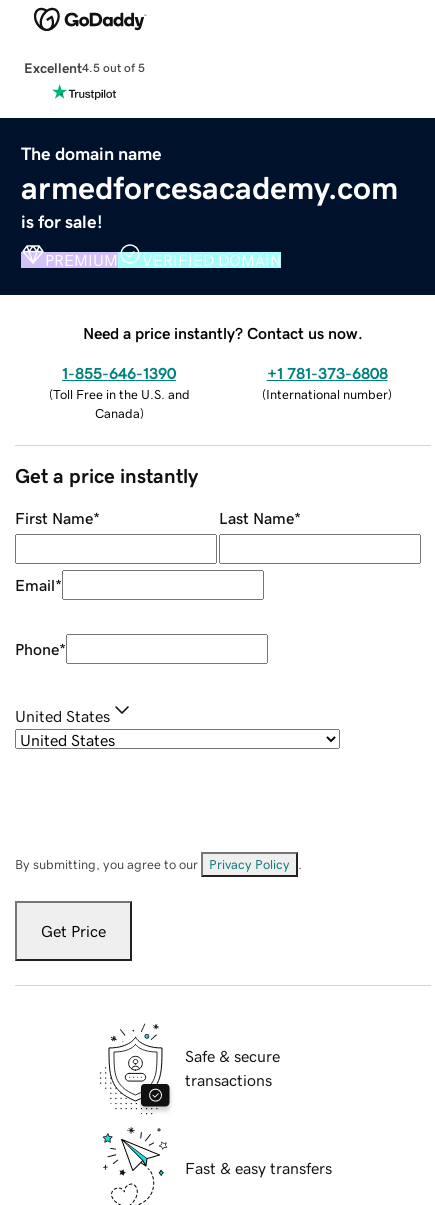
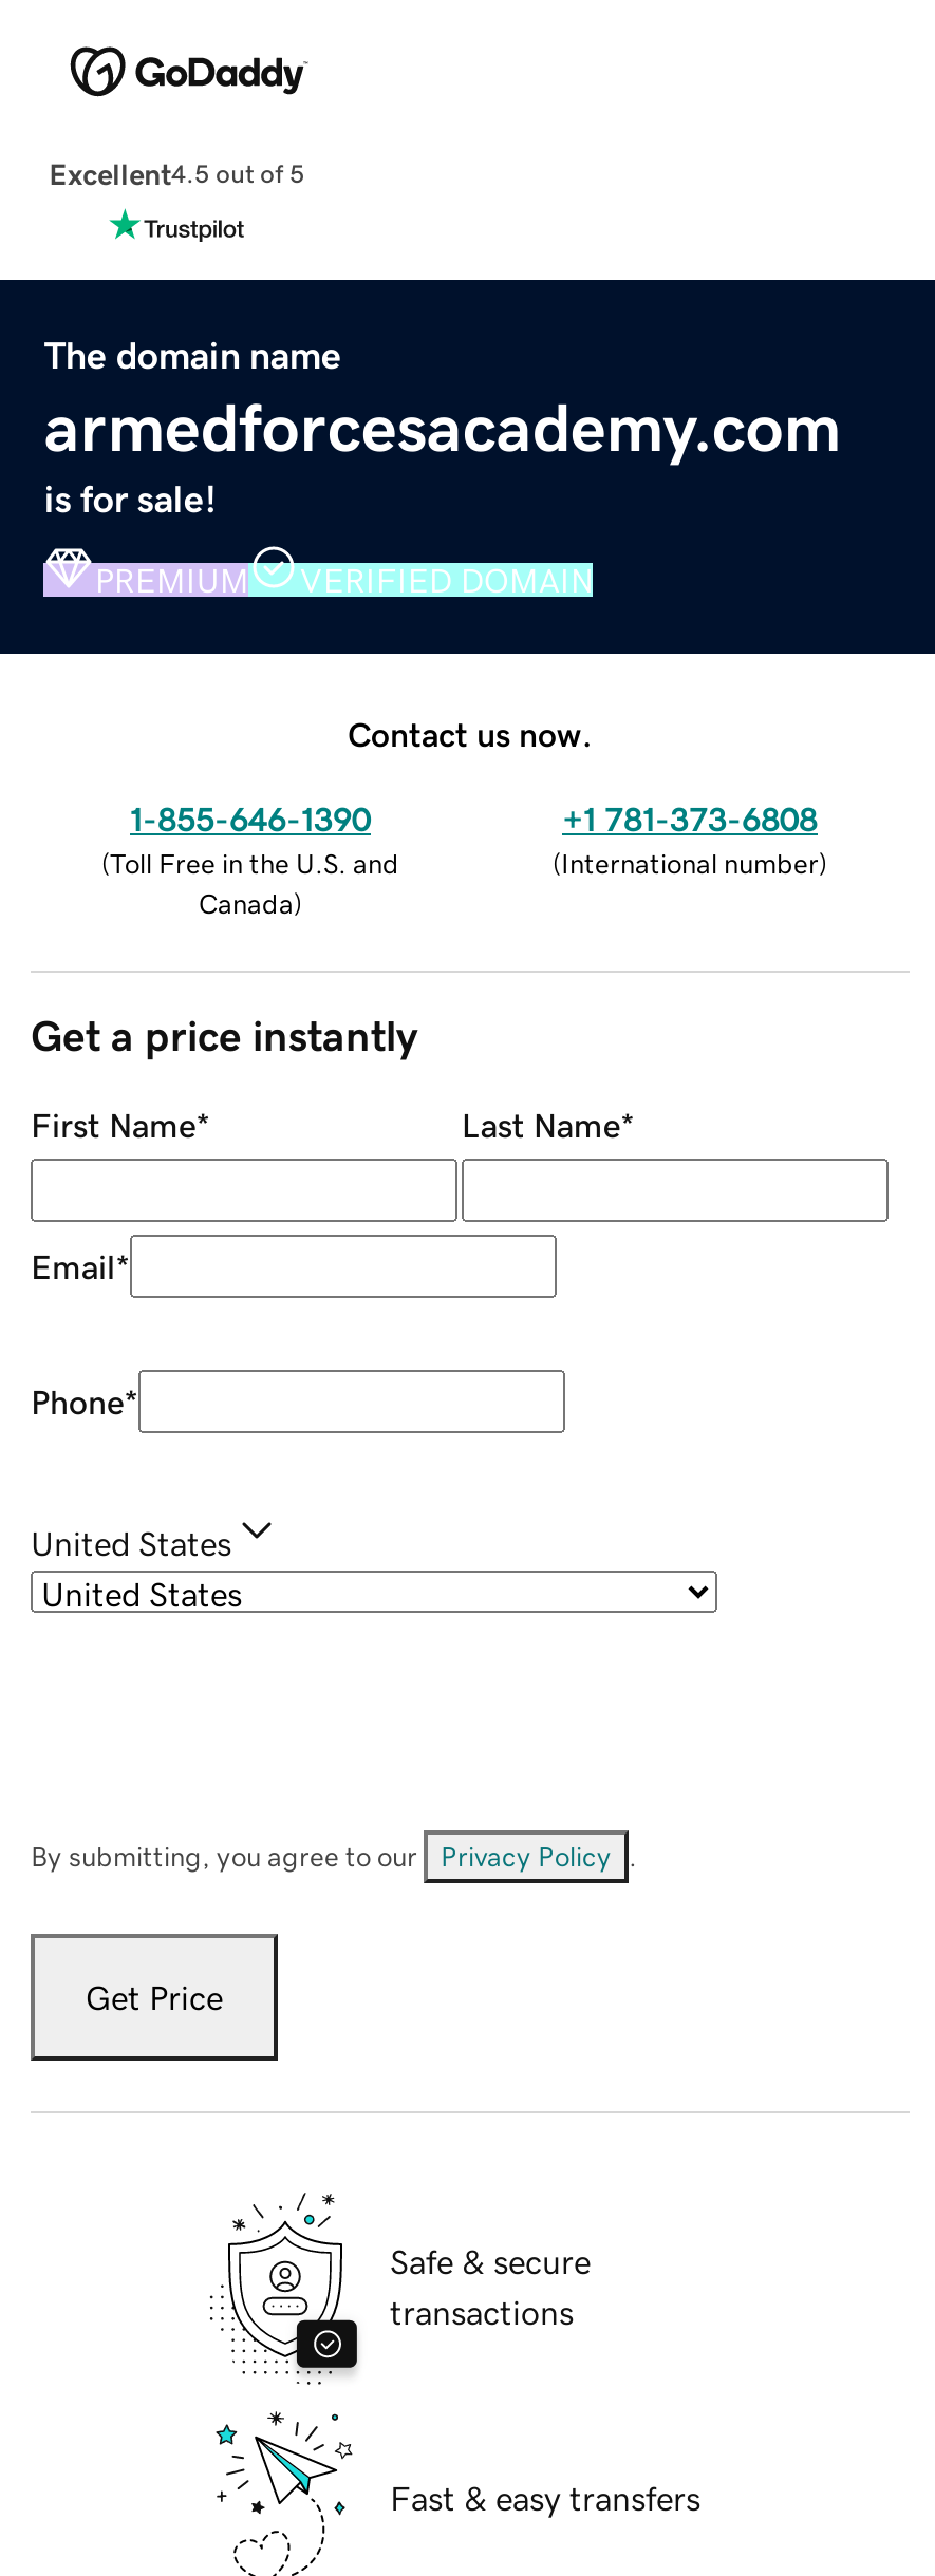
- Need a price instantly? Contact us now.
+ Contact us now.
